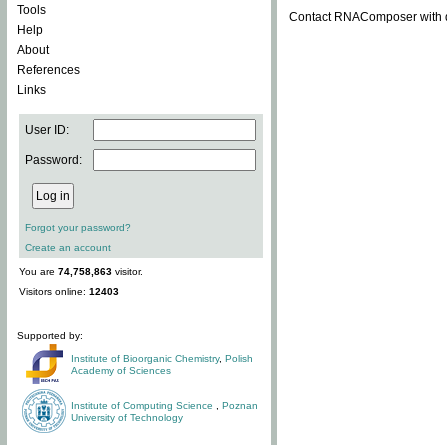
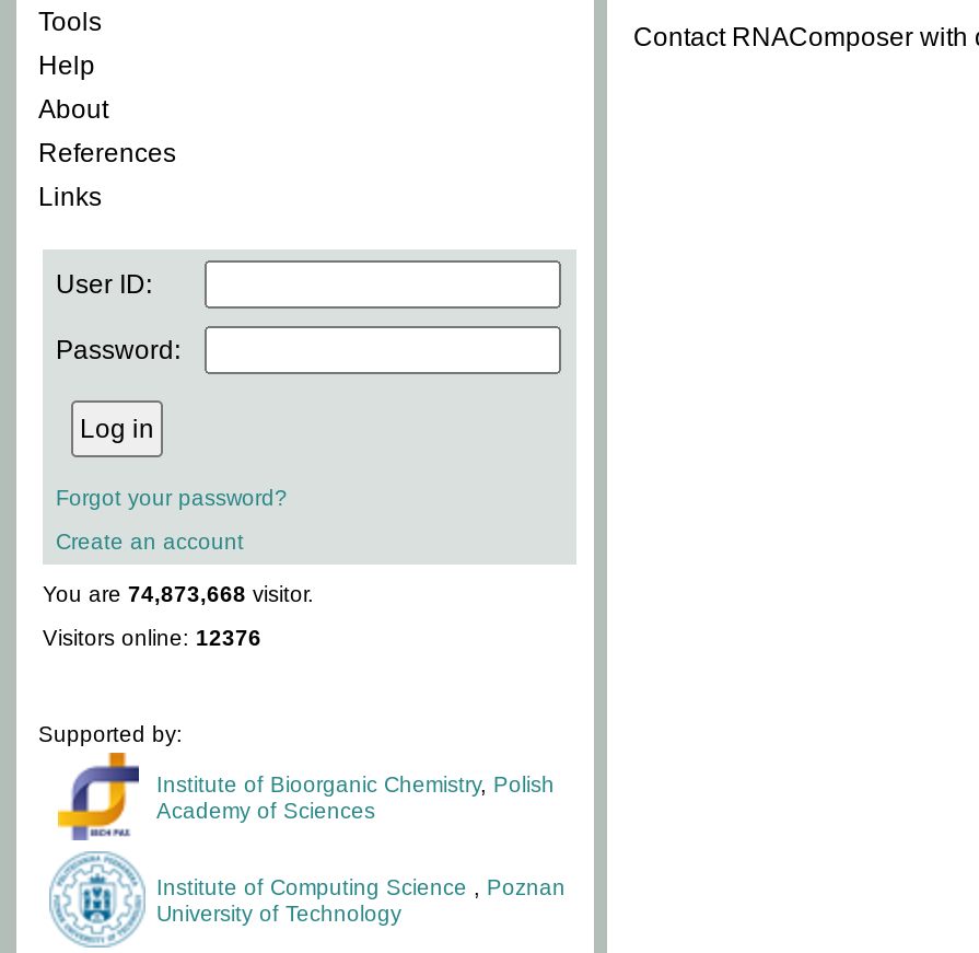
- You are 74,758,863 visitor.
+ You are 74,873,668 visitor.

- Visitors online: 12403
+ Visitors online: 12376
